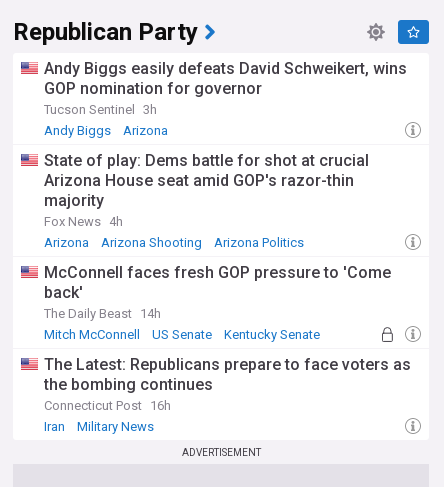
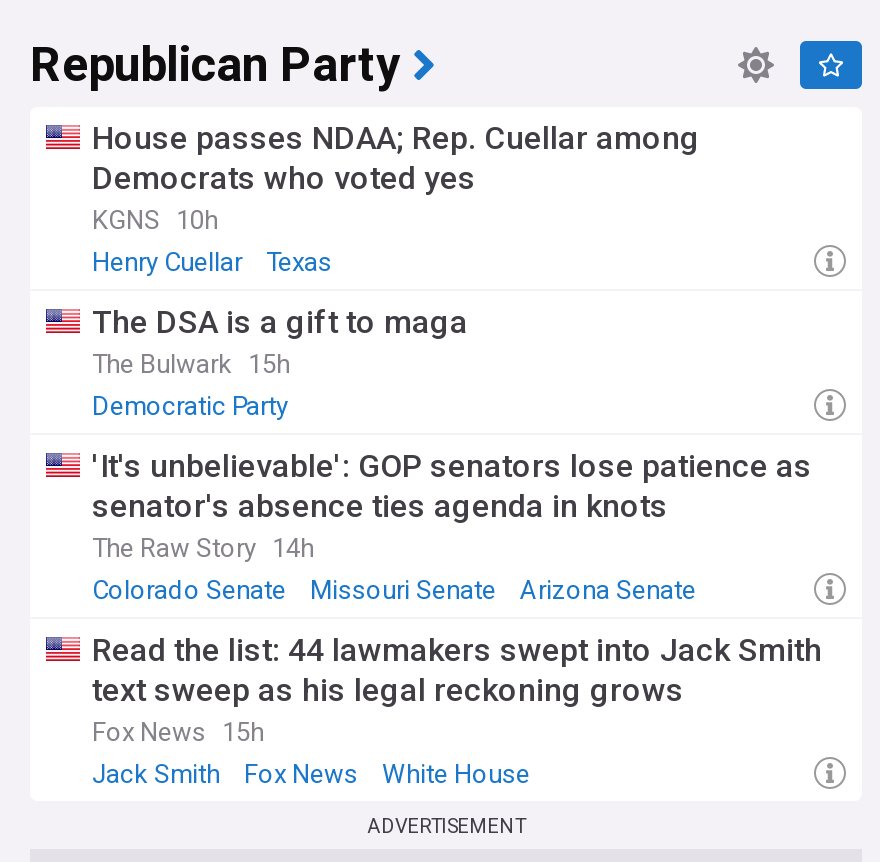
- Andy Biggs easily defeats David Schweikert, wins
- GOP nomination for governor
- Tucson Sentinel 3h
- Andy Biggs
- Arizona
+ House passes NDAA; Rep. Cuellar among
+ Democrats who voted yes
+ KGNS 10h
+ Henry Cuellar
+ Texas

- State of play: Dems battle for shot at crucial
- Arizona House seat amid GOP's razor-thin
- majority
- Fox News 4h
- Arizona
- Arizona Shooting
- Arizona Politics
+ The DSA is a gift to maga
+ The Bulwark 15h
+ Democratic Party

- McConnell faces fresh GOP pressure to 'Come
- back'
- The Daily Beast 14h
- Mitch McConnell
- US Senate
- Kentucky Senate
+ 'It's unbelievable': GOP senators lose patience as
+ senator's absence ties agenda in knots
+ The Raw Story 14h
+ Colorado Senate
+ Missouri Senate
+ Arizona Senate

- The Latest: Republicans prepare to face voters as
- the bombing continues
- Connecticut Post 16h
- Iran
- Military News
+ Read the list: 44 lawmakers swept into Jack Smith
+ text sweep as his legal reckoning grows
+ Fox News 15h
+ Jack Smith
+ Fox News
+ White House
